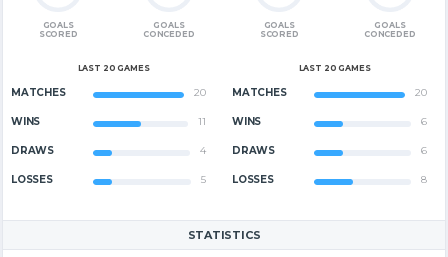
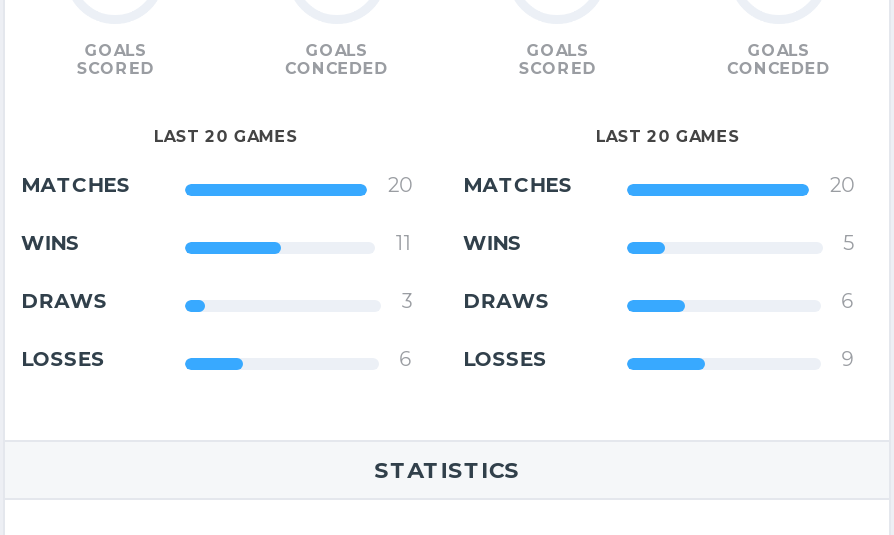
- 6
+ 5

- 4 DRAWS
+ 3 DRAWS

- 5 LOSSES
+ 6 LOSSES

- 8
+ 9
